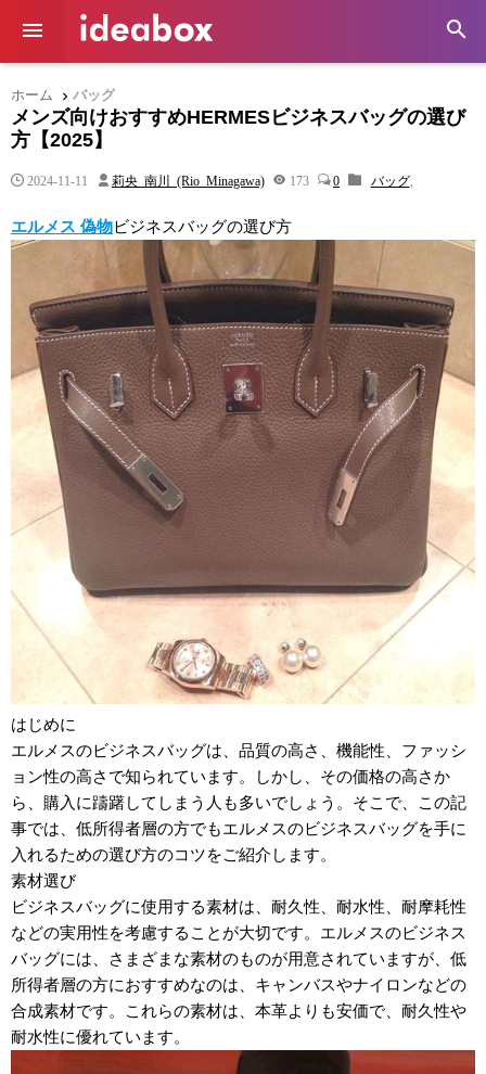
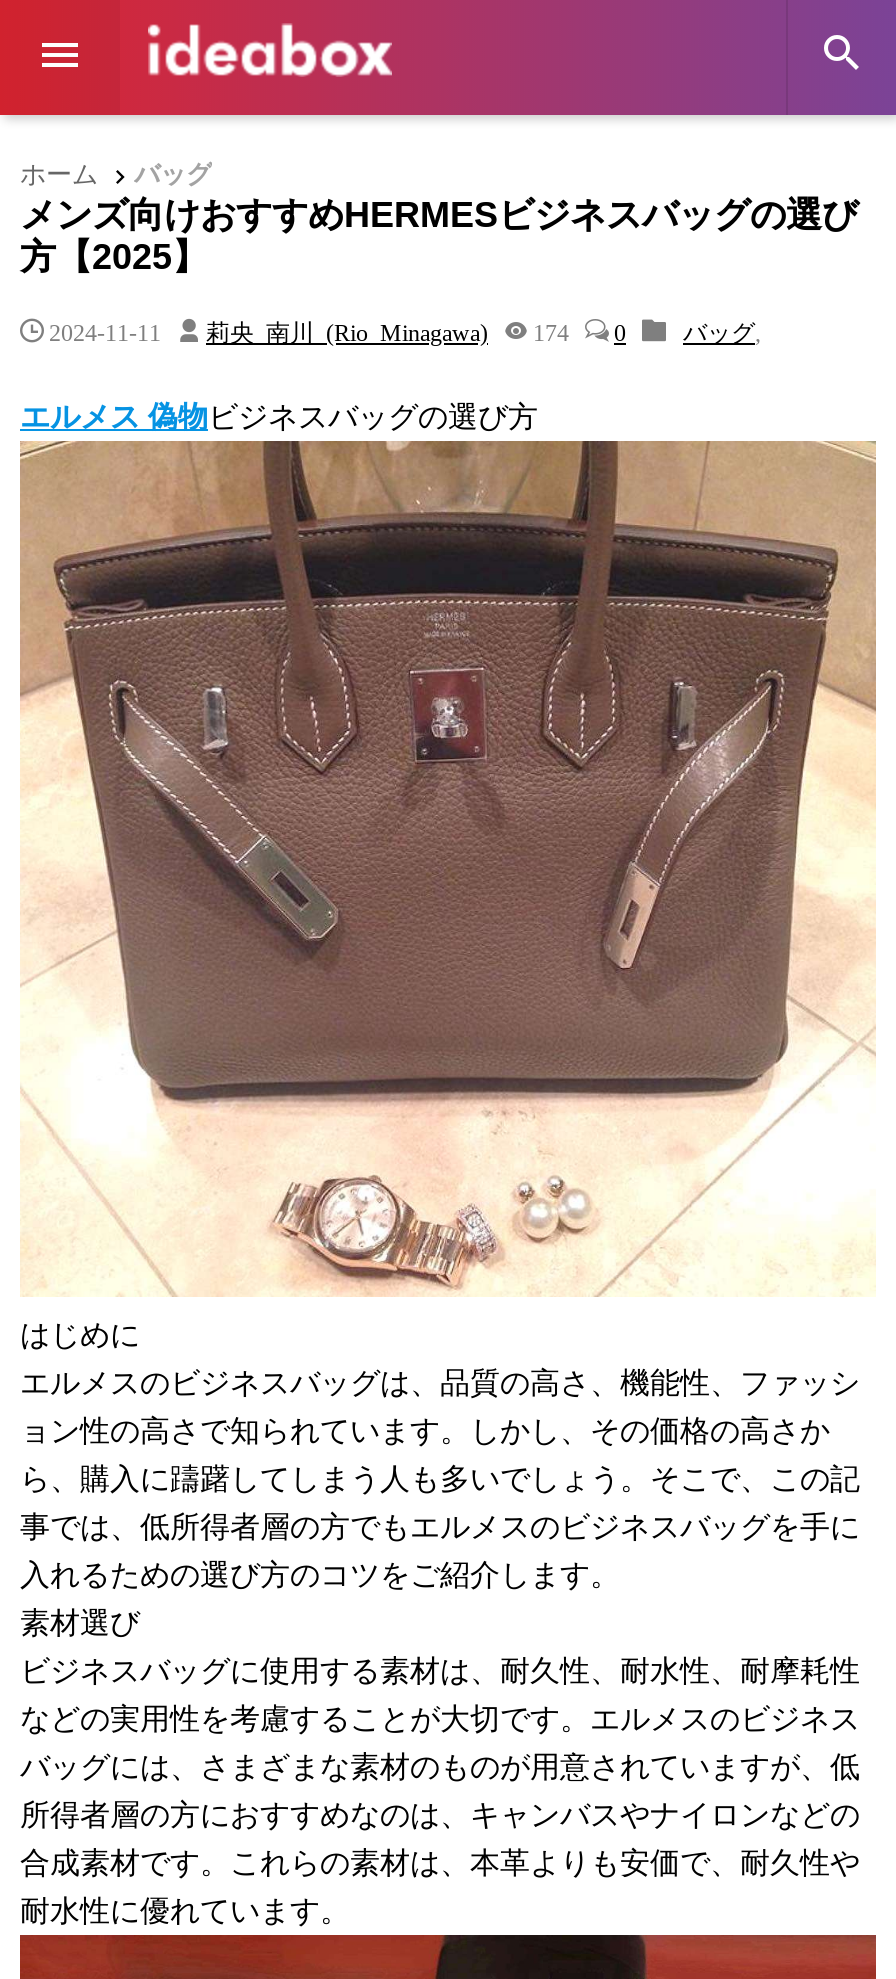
- 2024-11-11 莉央 南川 (Rio Minagawa) 173 0
+ 2024-11-11 莉央 南川 (Rio Minagawa) 174 0
